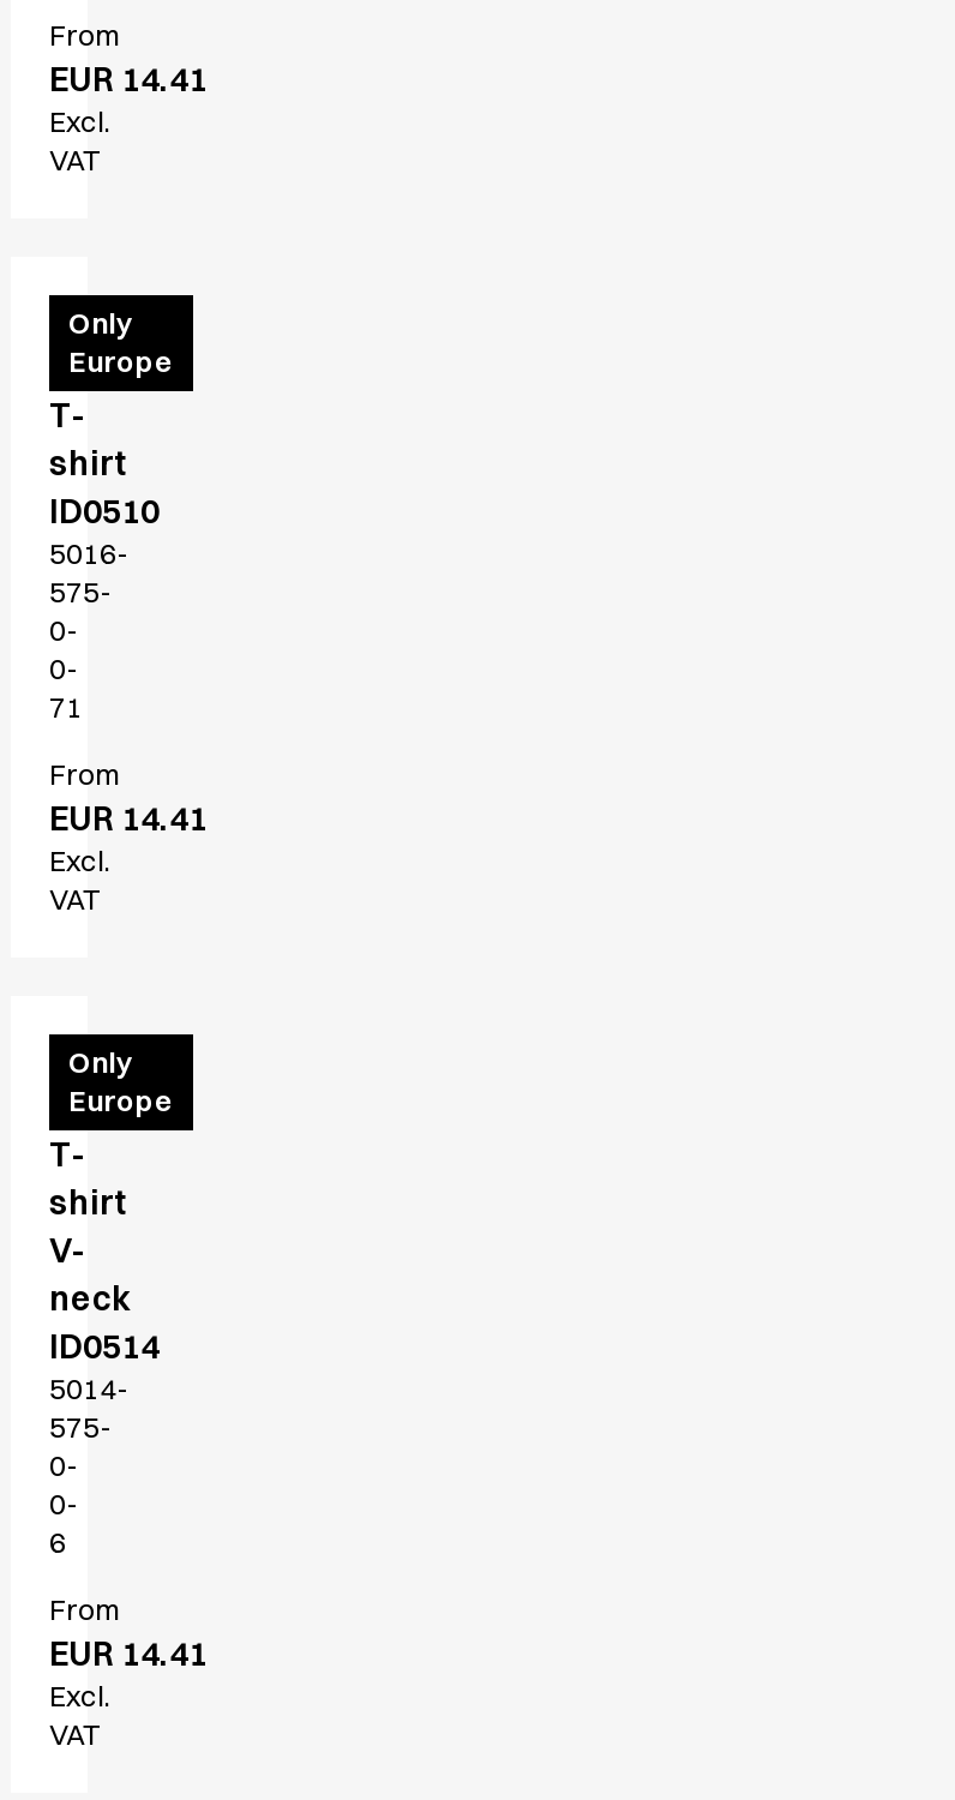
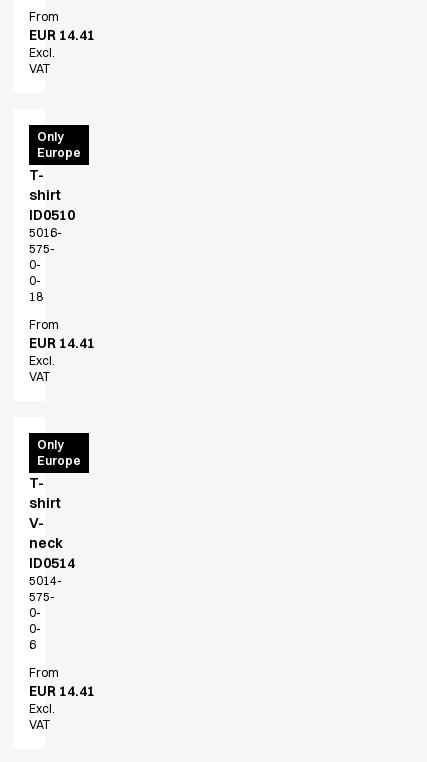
- 71
+ 18
